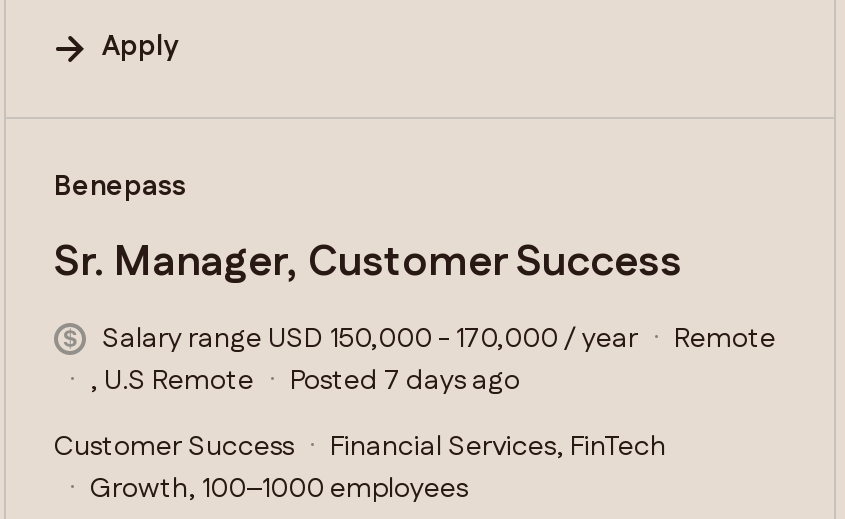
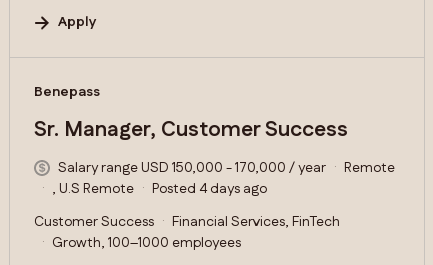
- Posted 7 days ago
+ Posted 4 days ago
